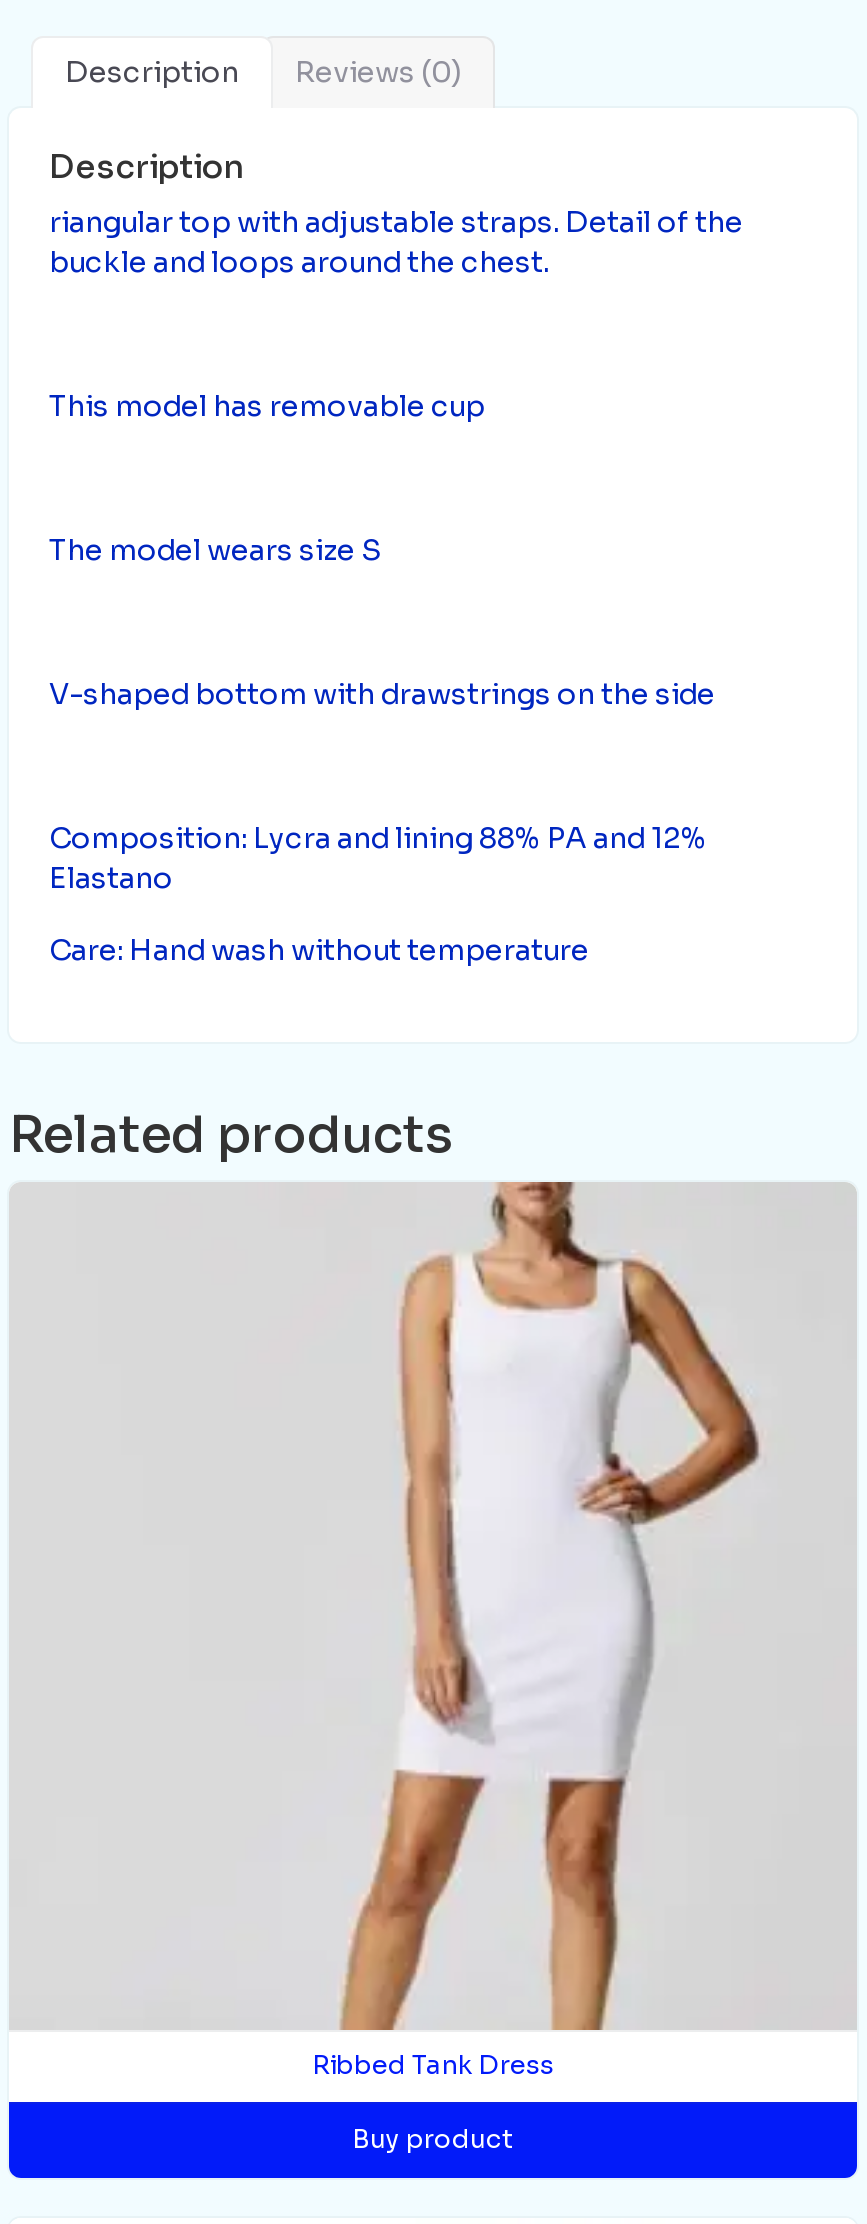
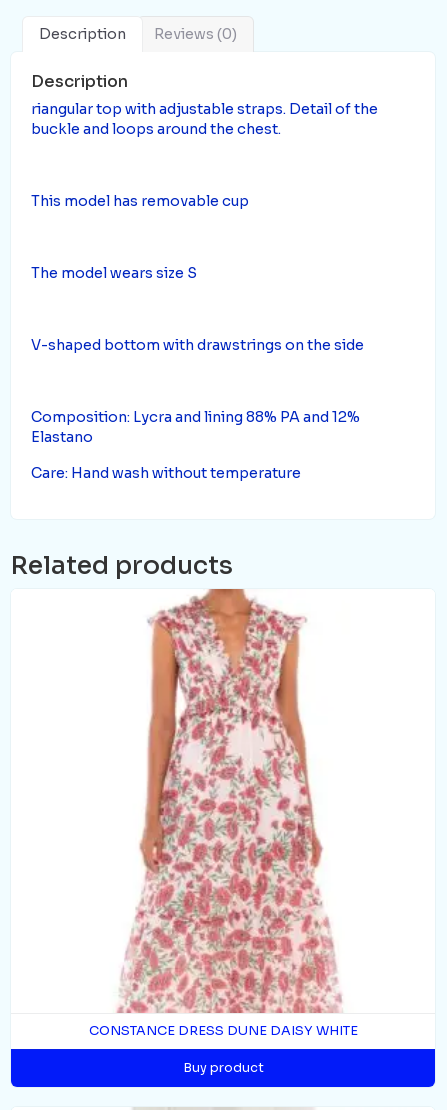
- [image]
- Ribbed Tank Dress
+ [image]
+ CONSTANCE DRESS DUNE DAISY WHITE
